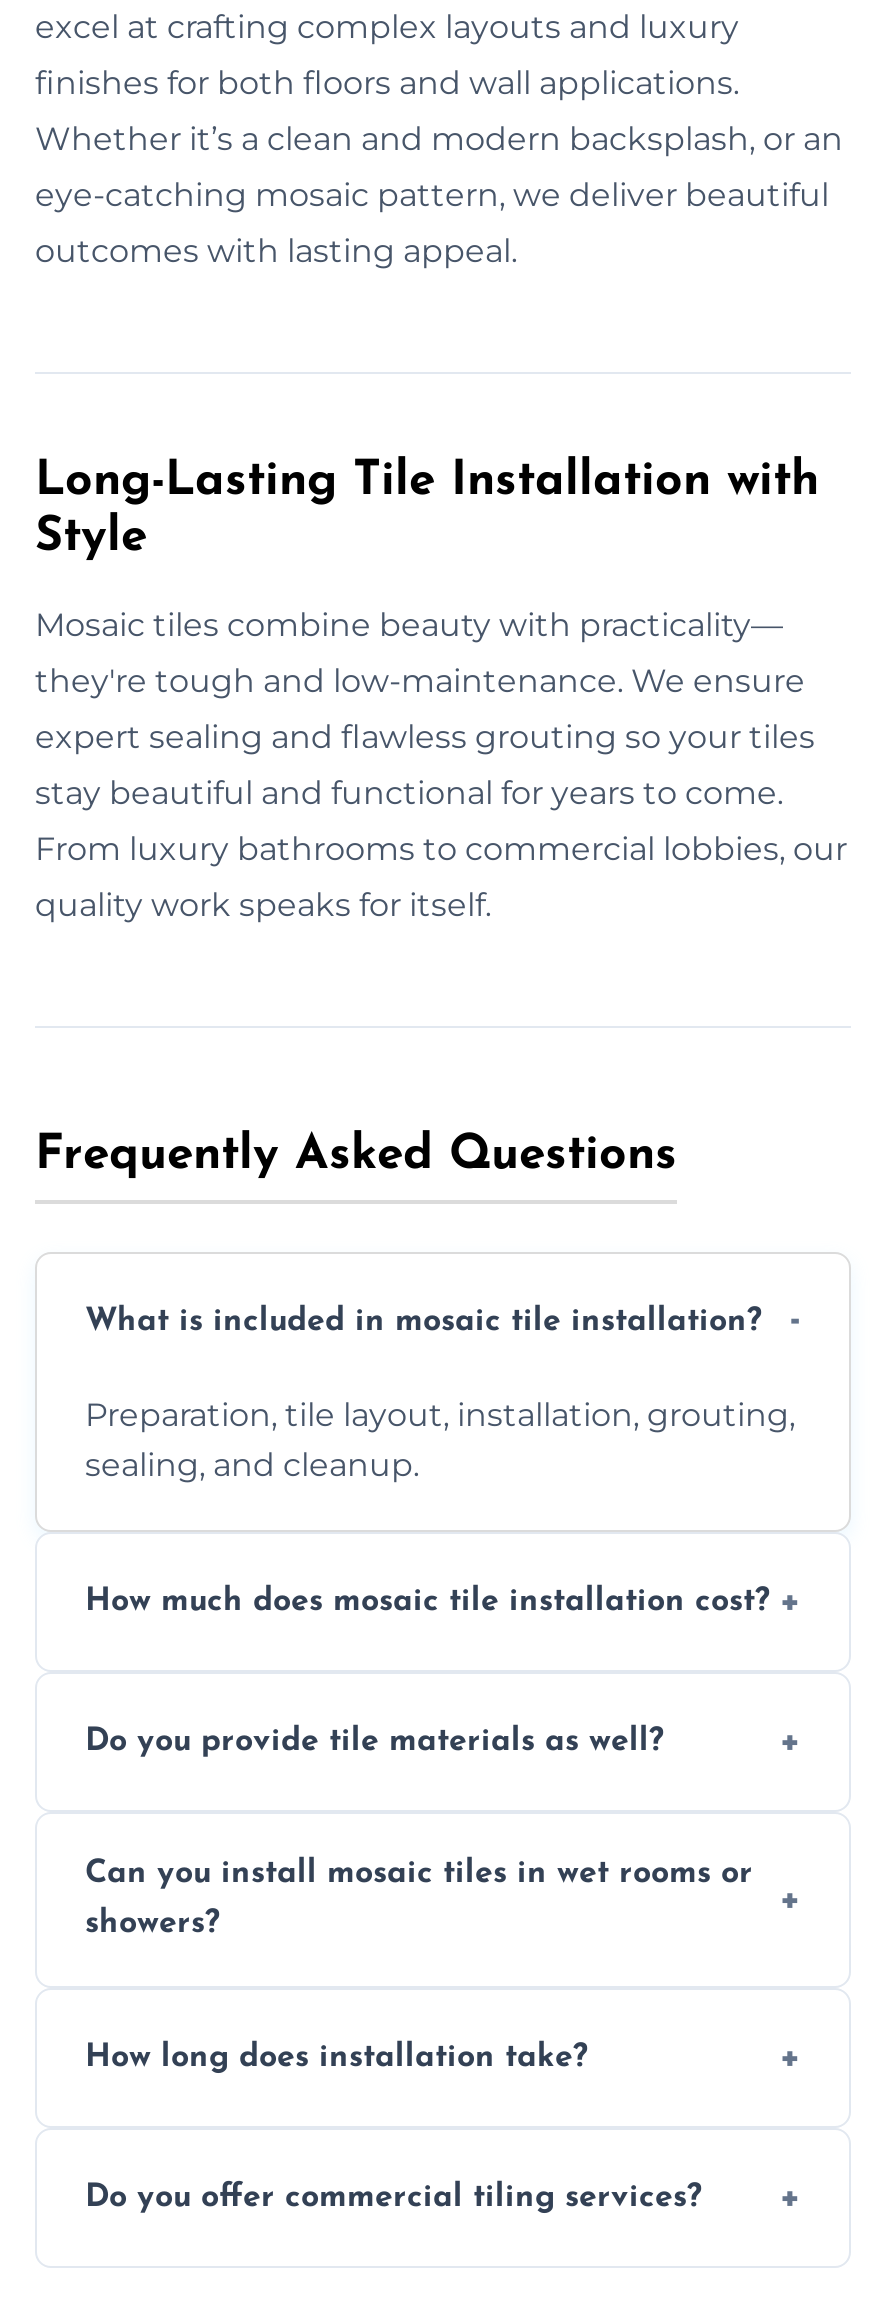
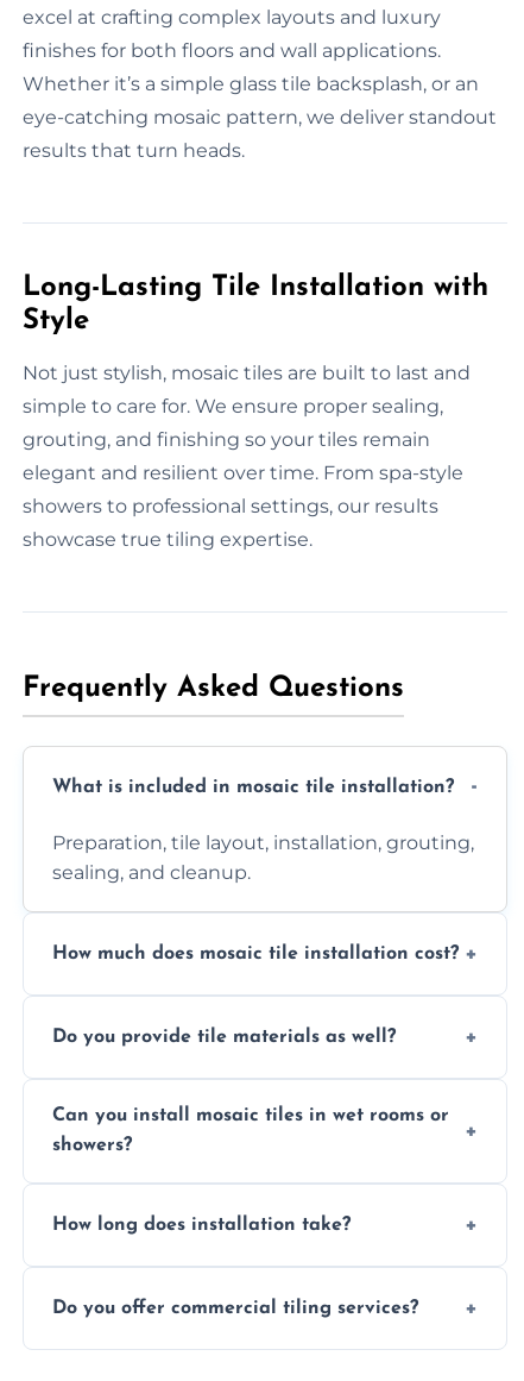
- Whether it’s a clean and modern backsplash, or an
+ Whether it’s a simple glass tile backsplash, or an

- eye-catching mosaic pattern, we deliver beautiful
+ eye-catching mosaic pattern, we deliver standout

- outcomes with lasting appeal.
+ results that turn heads.

- Mosaic tiles combine beauty with practicality—
+ Not just stylish, mosaic tiles are built to last and

- they're tough and low-maintenance. We ensure
+ simple to care for. We ensure proper sealing,

- expert sealing and flawless grouting so your tiles
+ grouting, and finishing so your tiles remain

- stay beautiful and functional for years to come.
+ elegant and resilient over time. From spa-style

- From luxury bathrooms to commercial lobbies, our
+ showers to professional settings, our results

- quality work speaks for itself.
+ showcase true tiling expertise.
